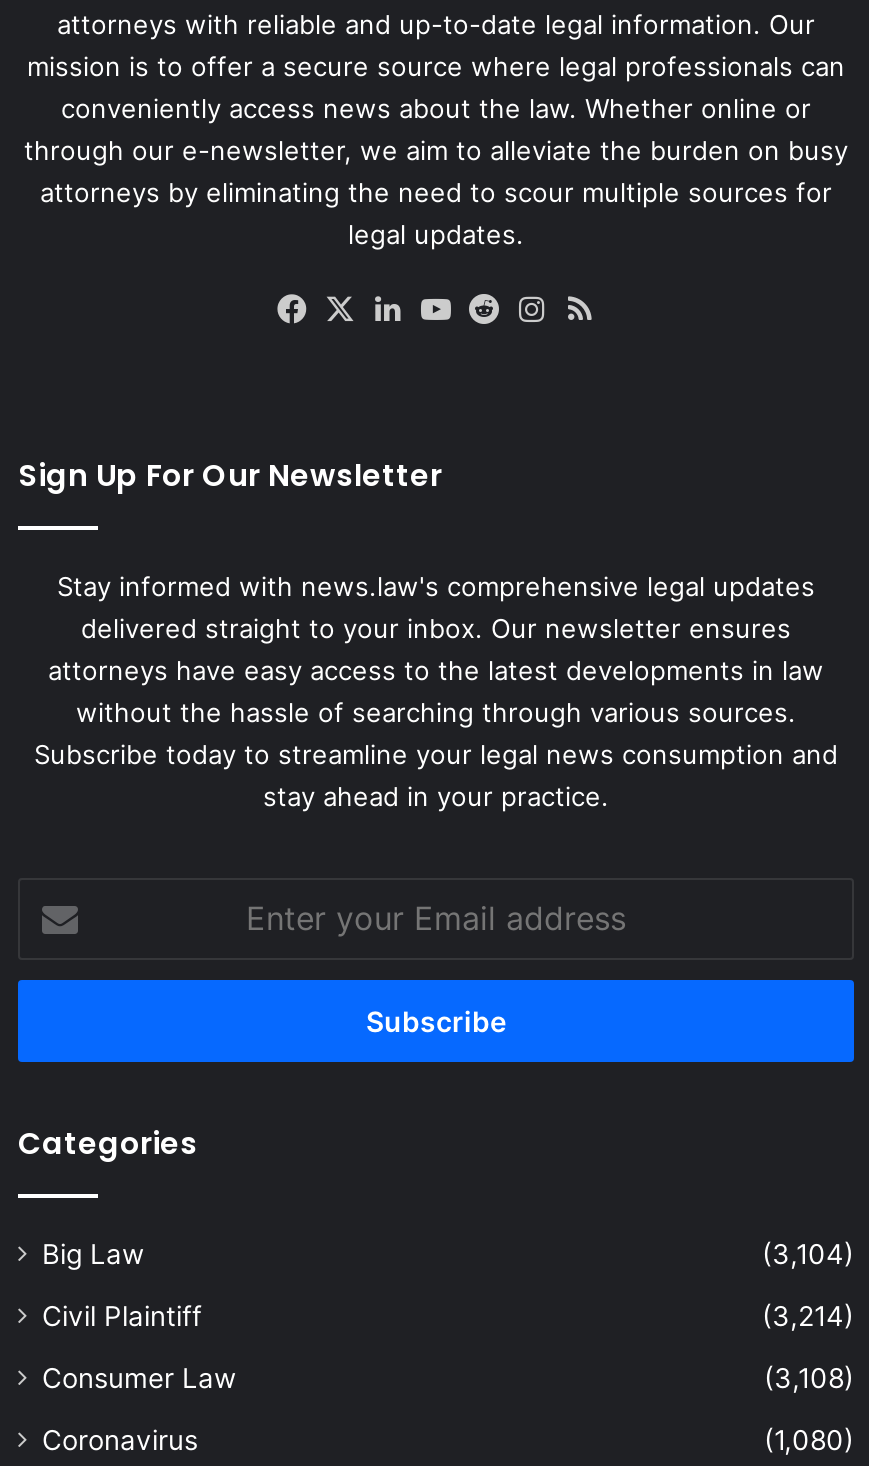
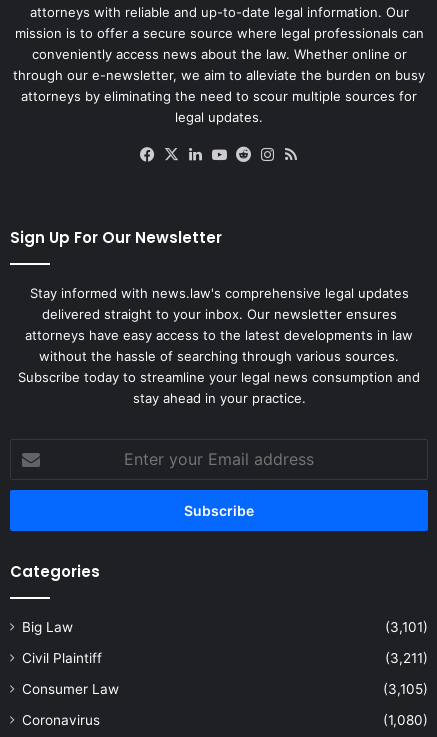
- (3,104)
+ (3,101)

- (3,214)
+ (3,211)

- (3,108)
+ (3,105)
